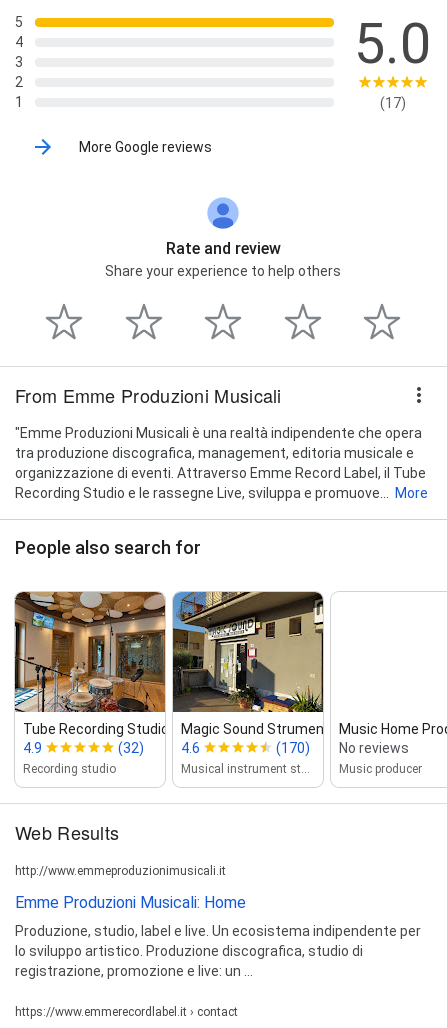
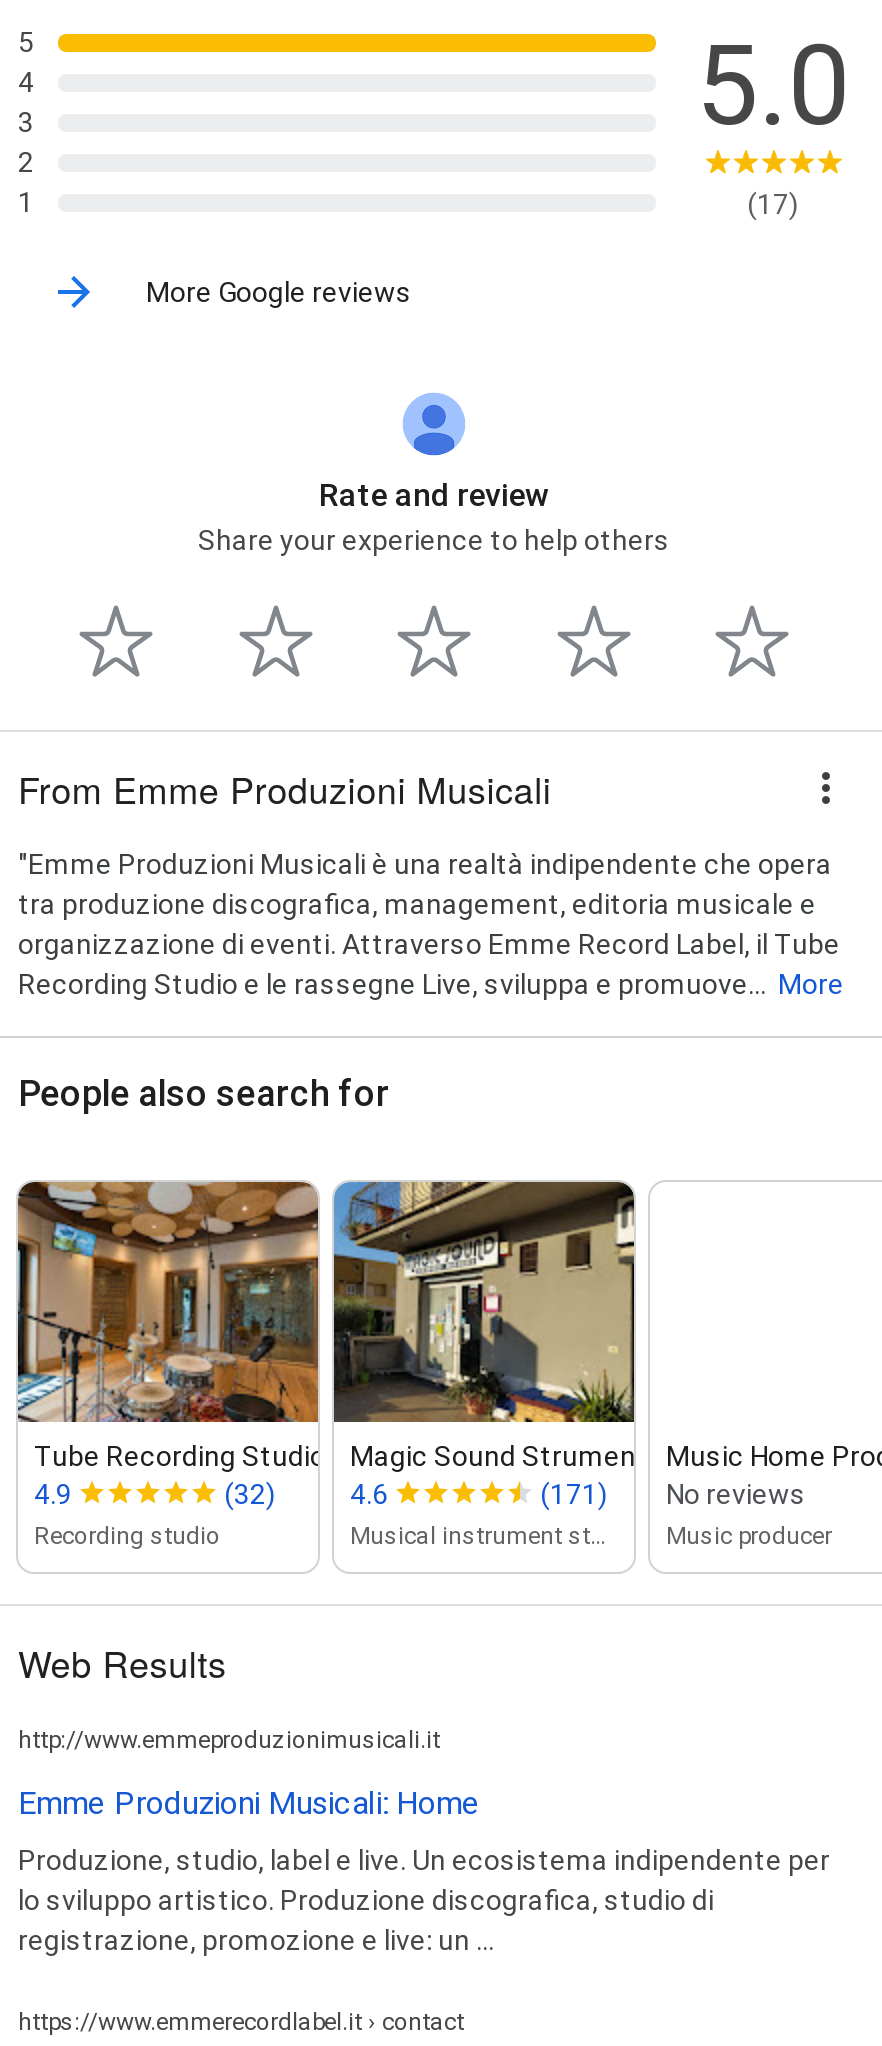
- (170) No reviews
+ (171) No reviews
